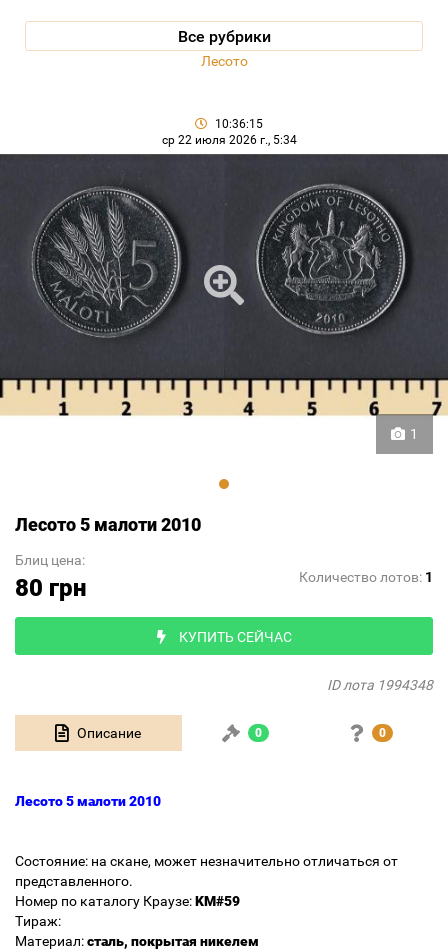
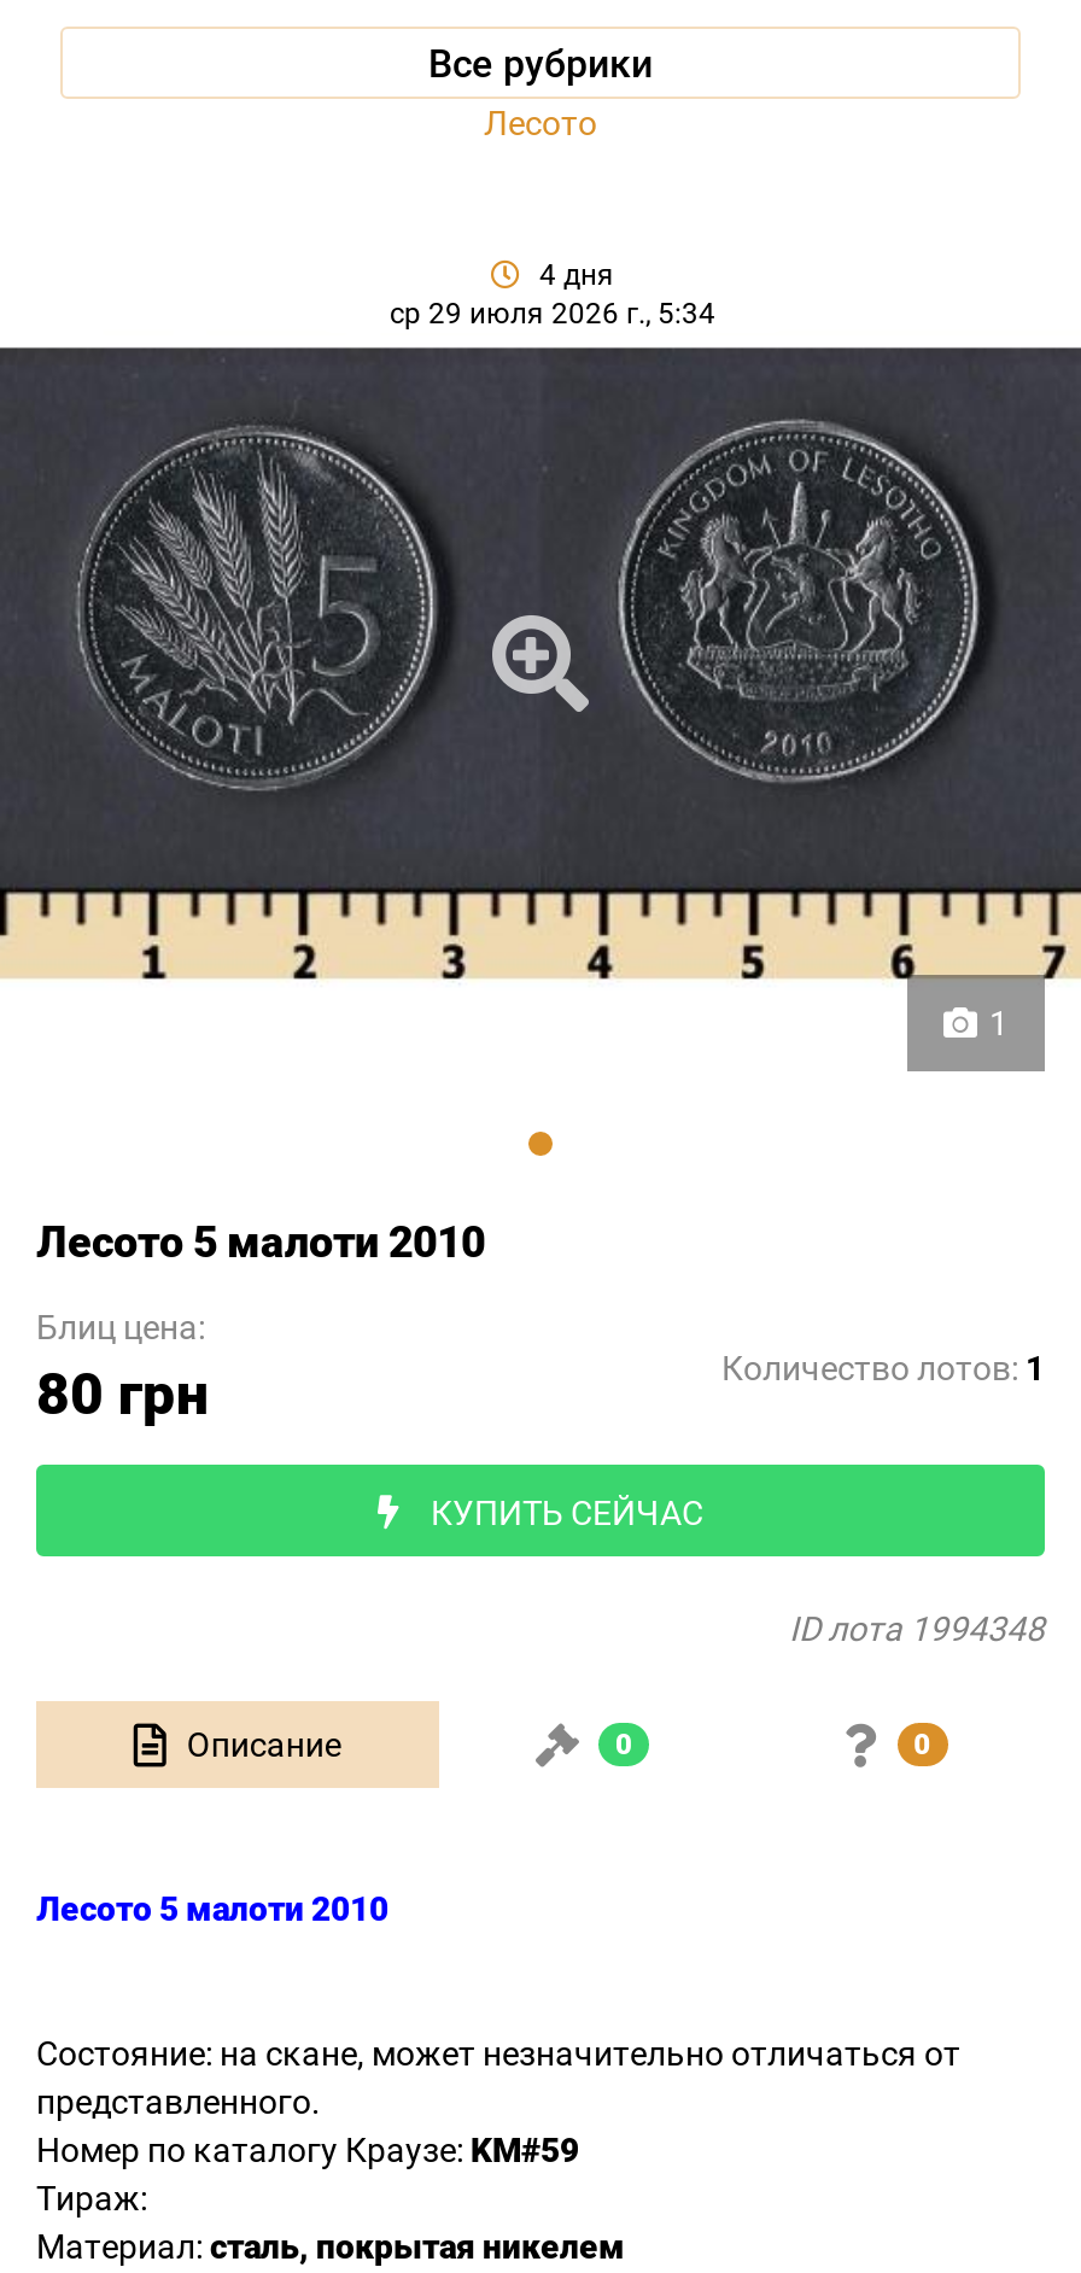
- 10:36:15
- ср 22 июля 2026 г., 5:34
+ 4 дня
+ ср 29 июля 2026 г., 5:34
